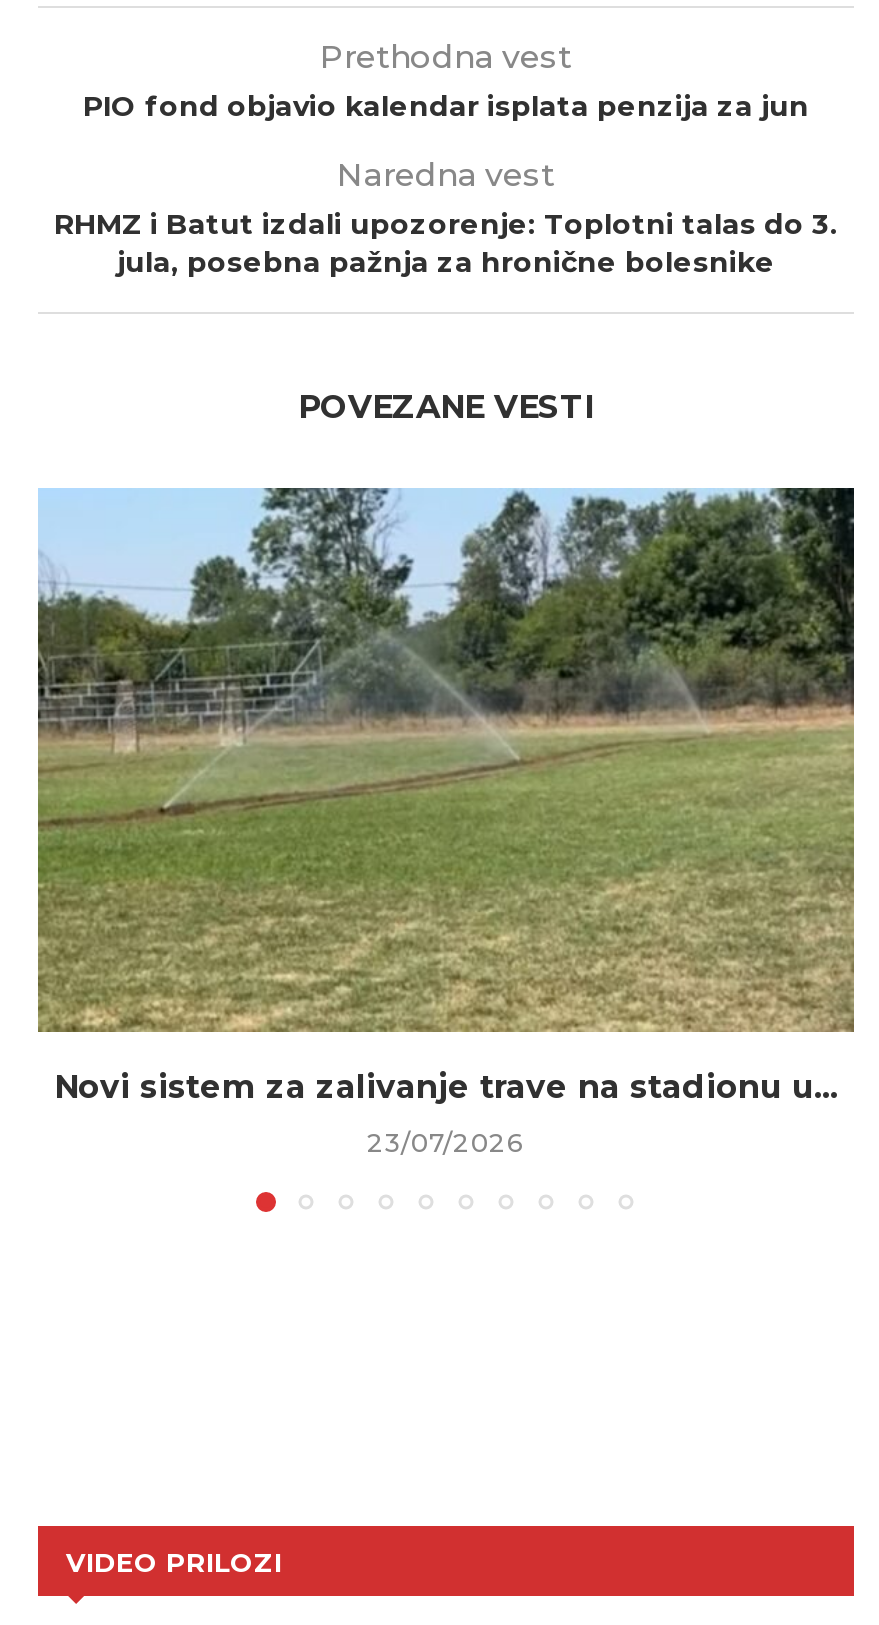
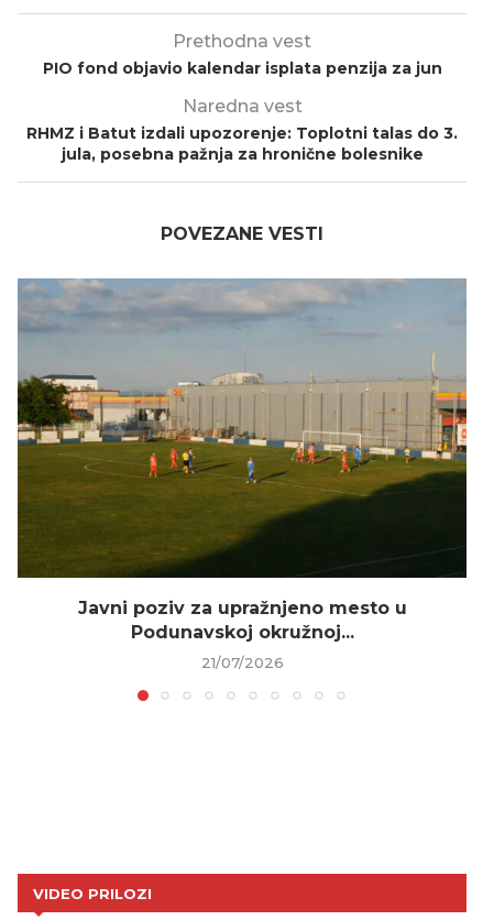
- [image]
- Novi sistem za zalivanje trave na stadionu u...
+ [image]
+ Javni poziv za upražnjeno mesto u
+ Podunavskoj okružnoj...

- 23/07/2026
+ 21/07/2026
